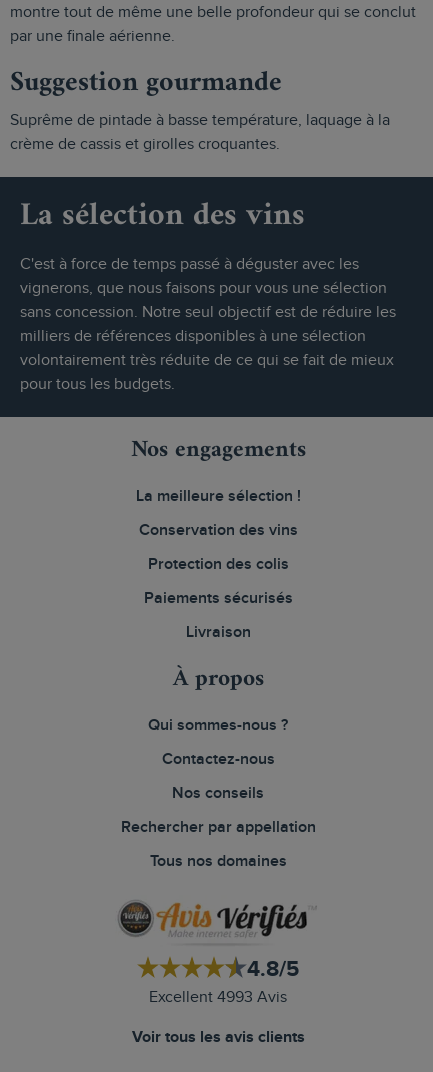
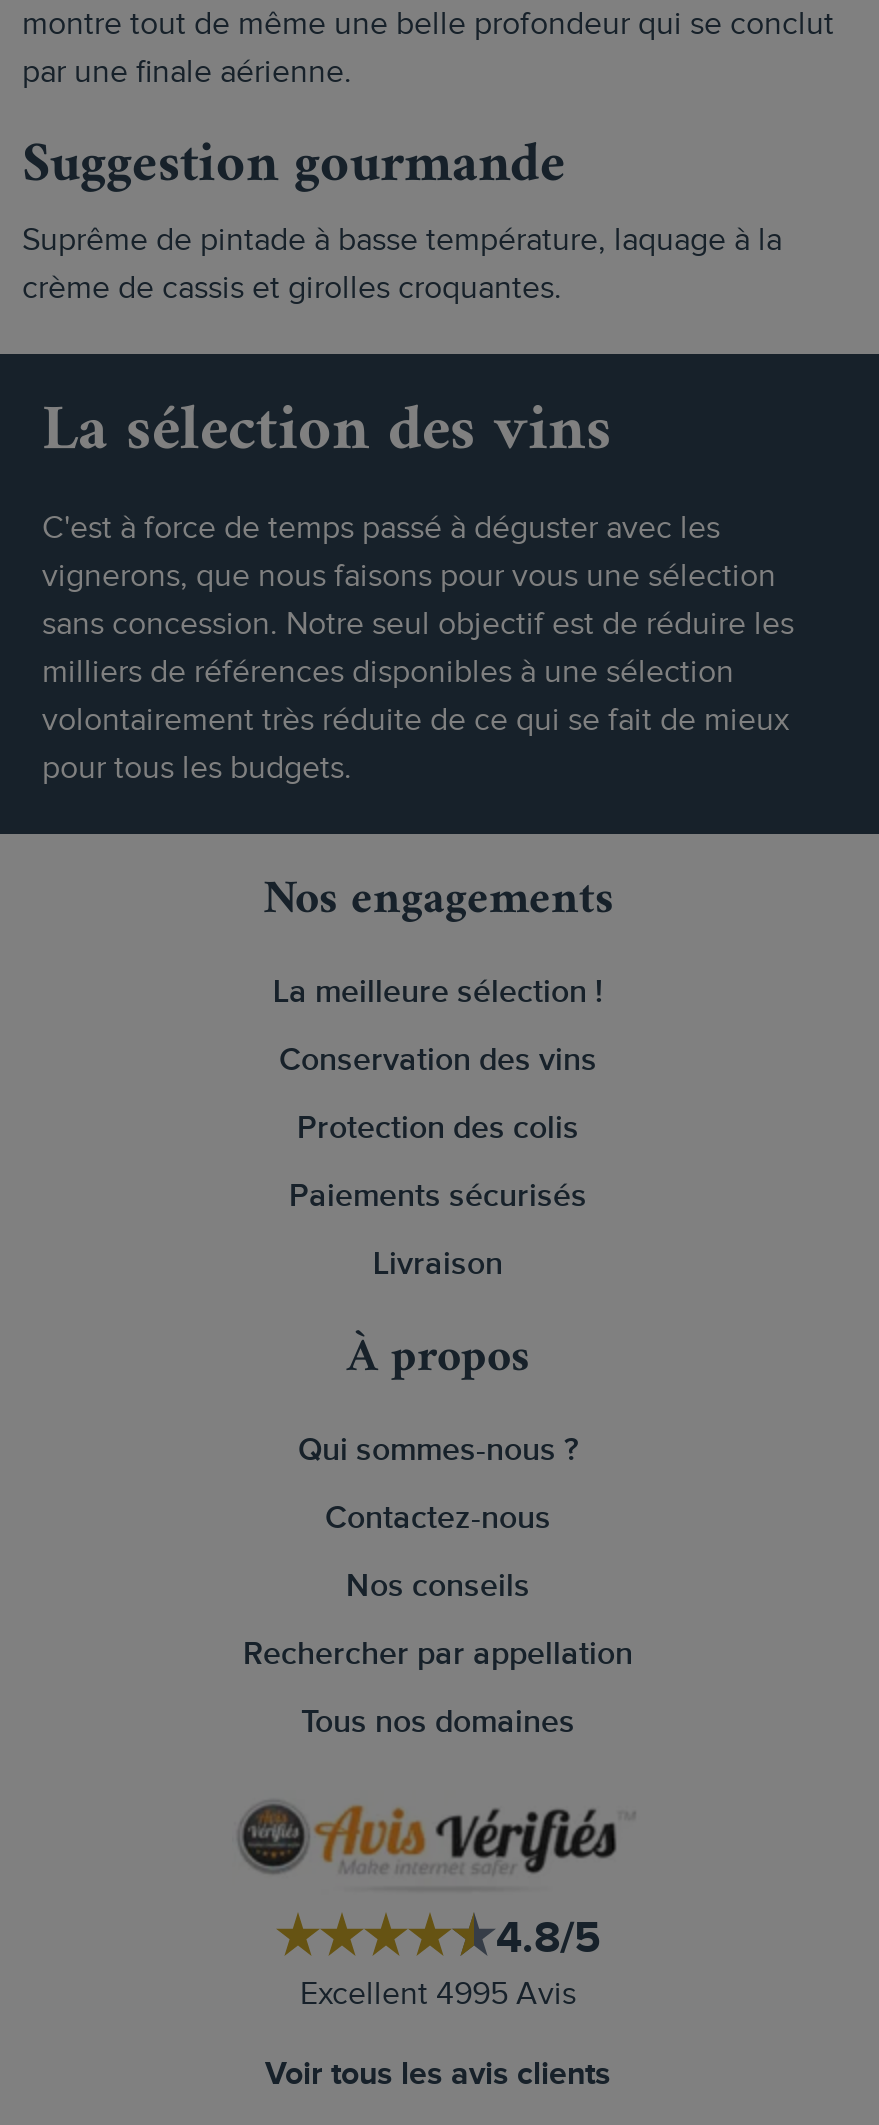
- Excellent 4993 Avis
+ Excellent 4995 Avis
